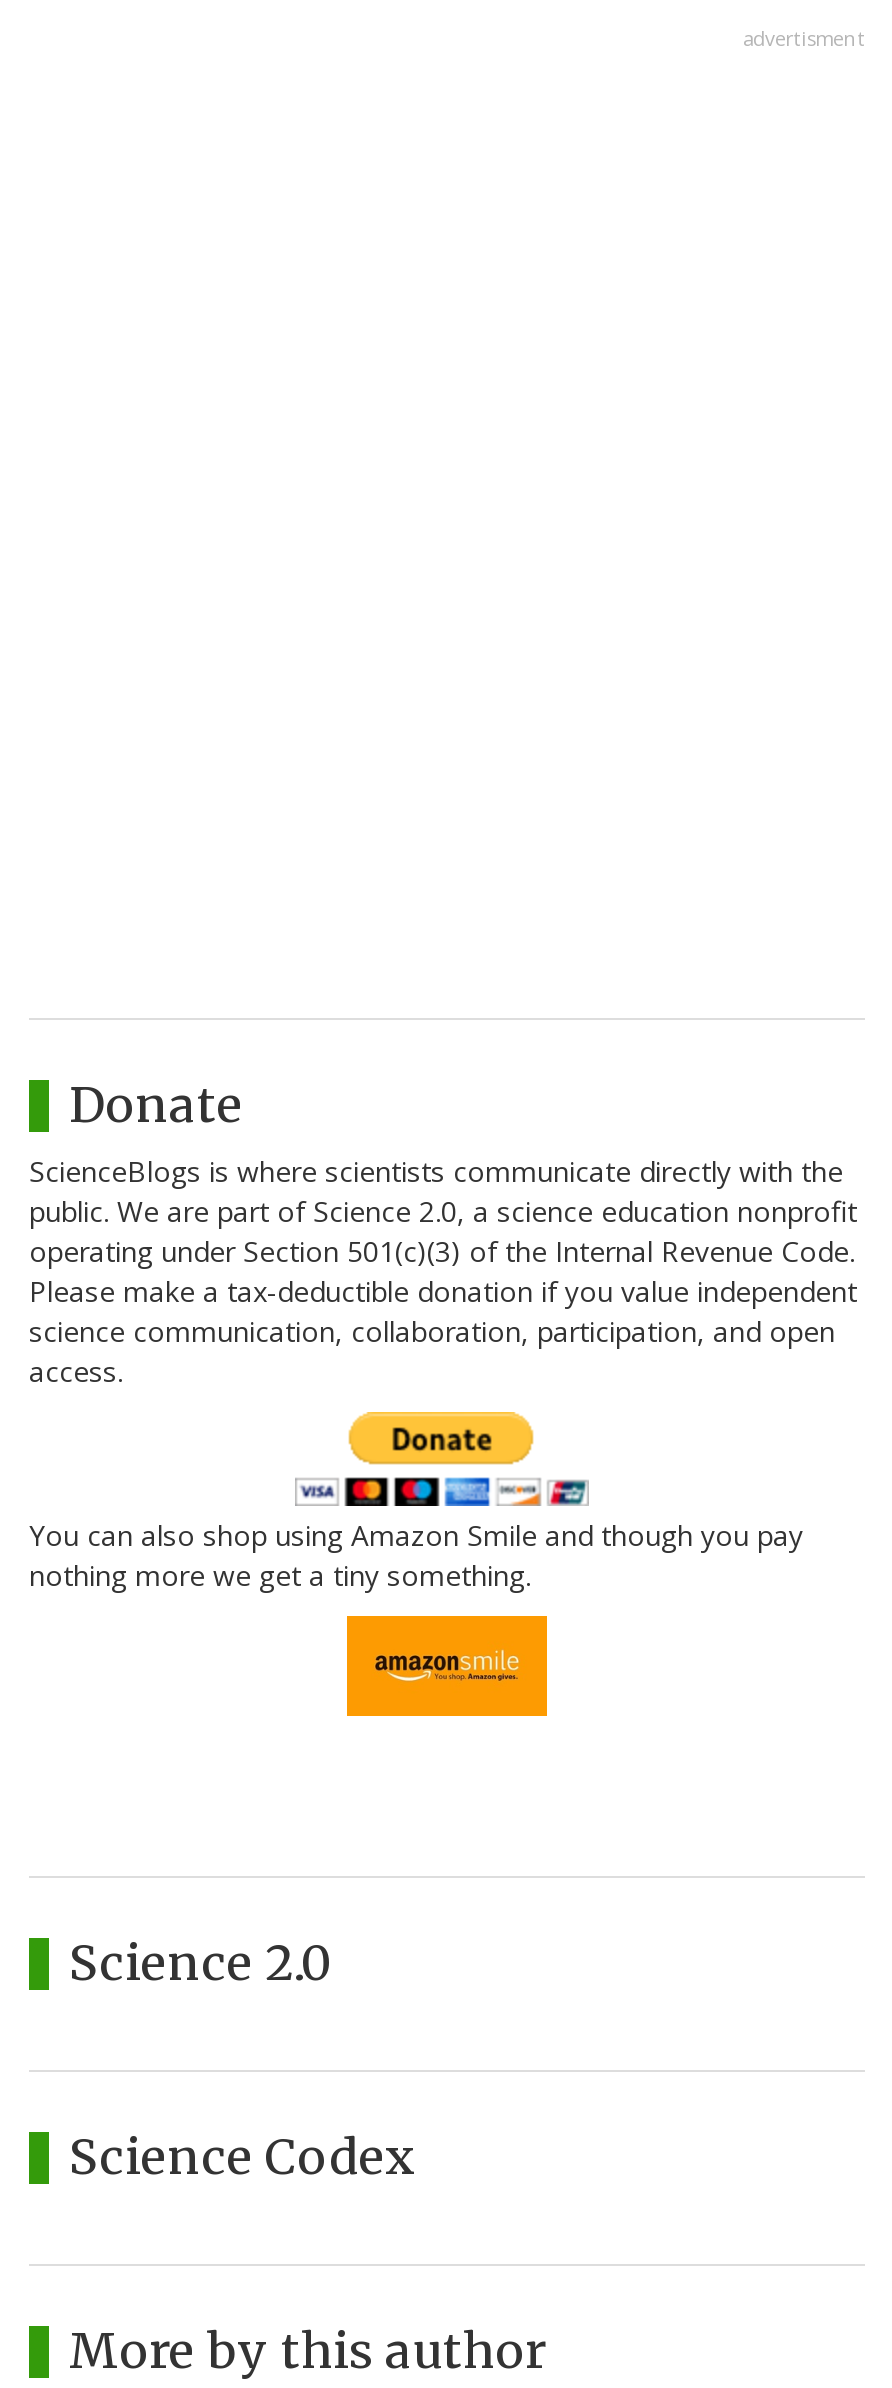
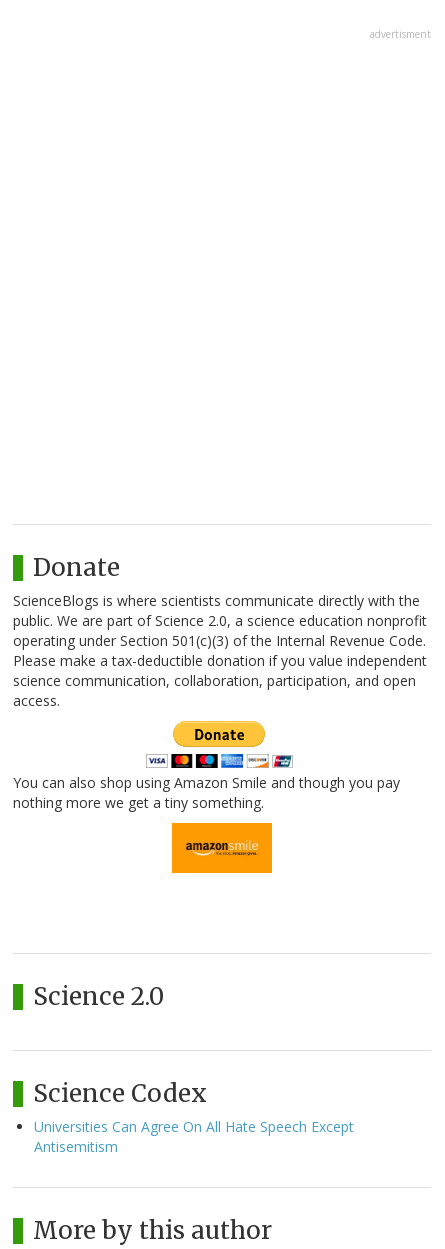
+ Universities Can Agree On All Hate Speech Except
+ Antisemitism
